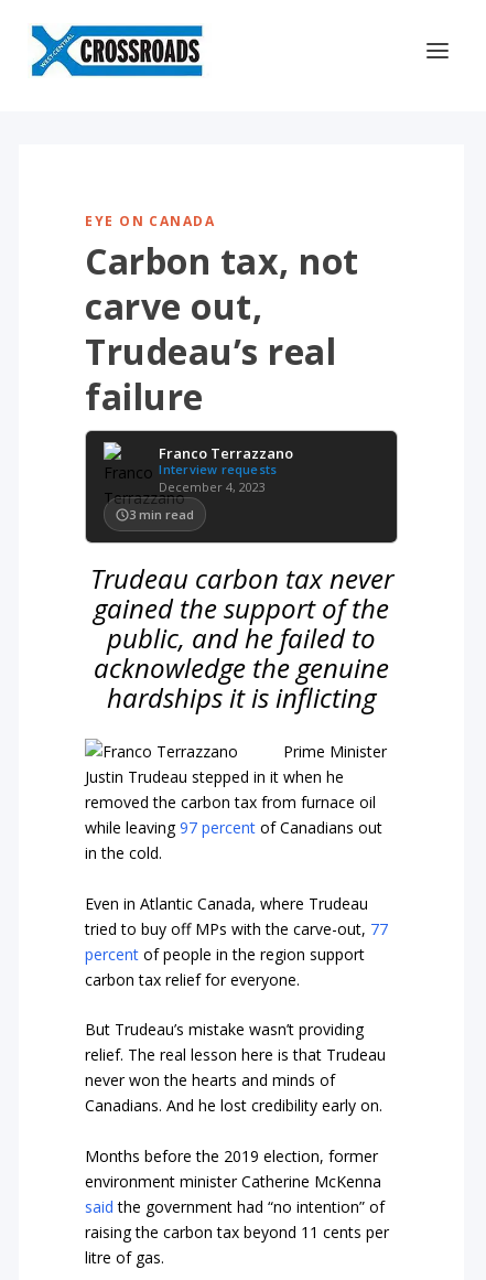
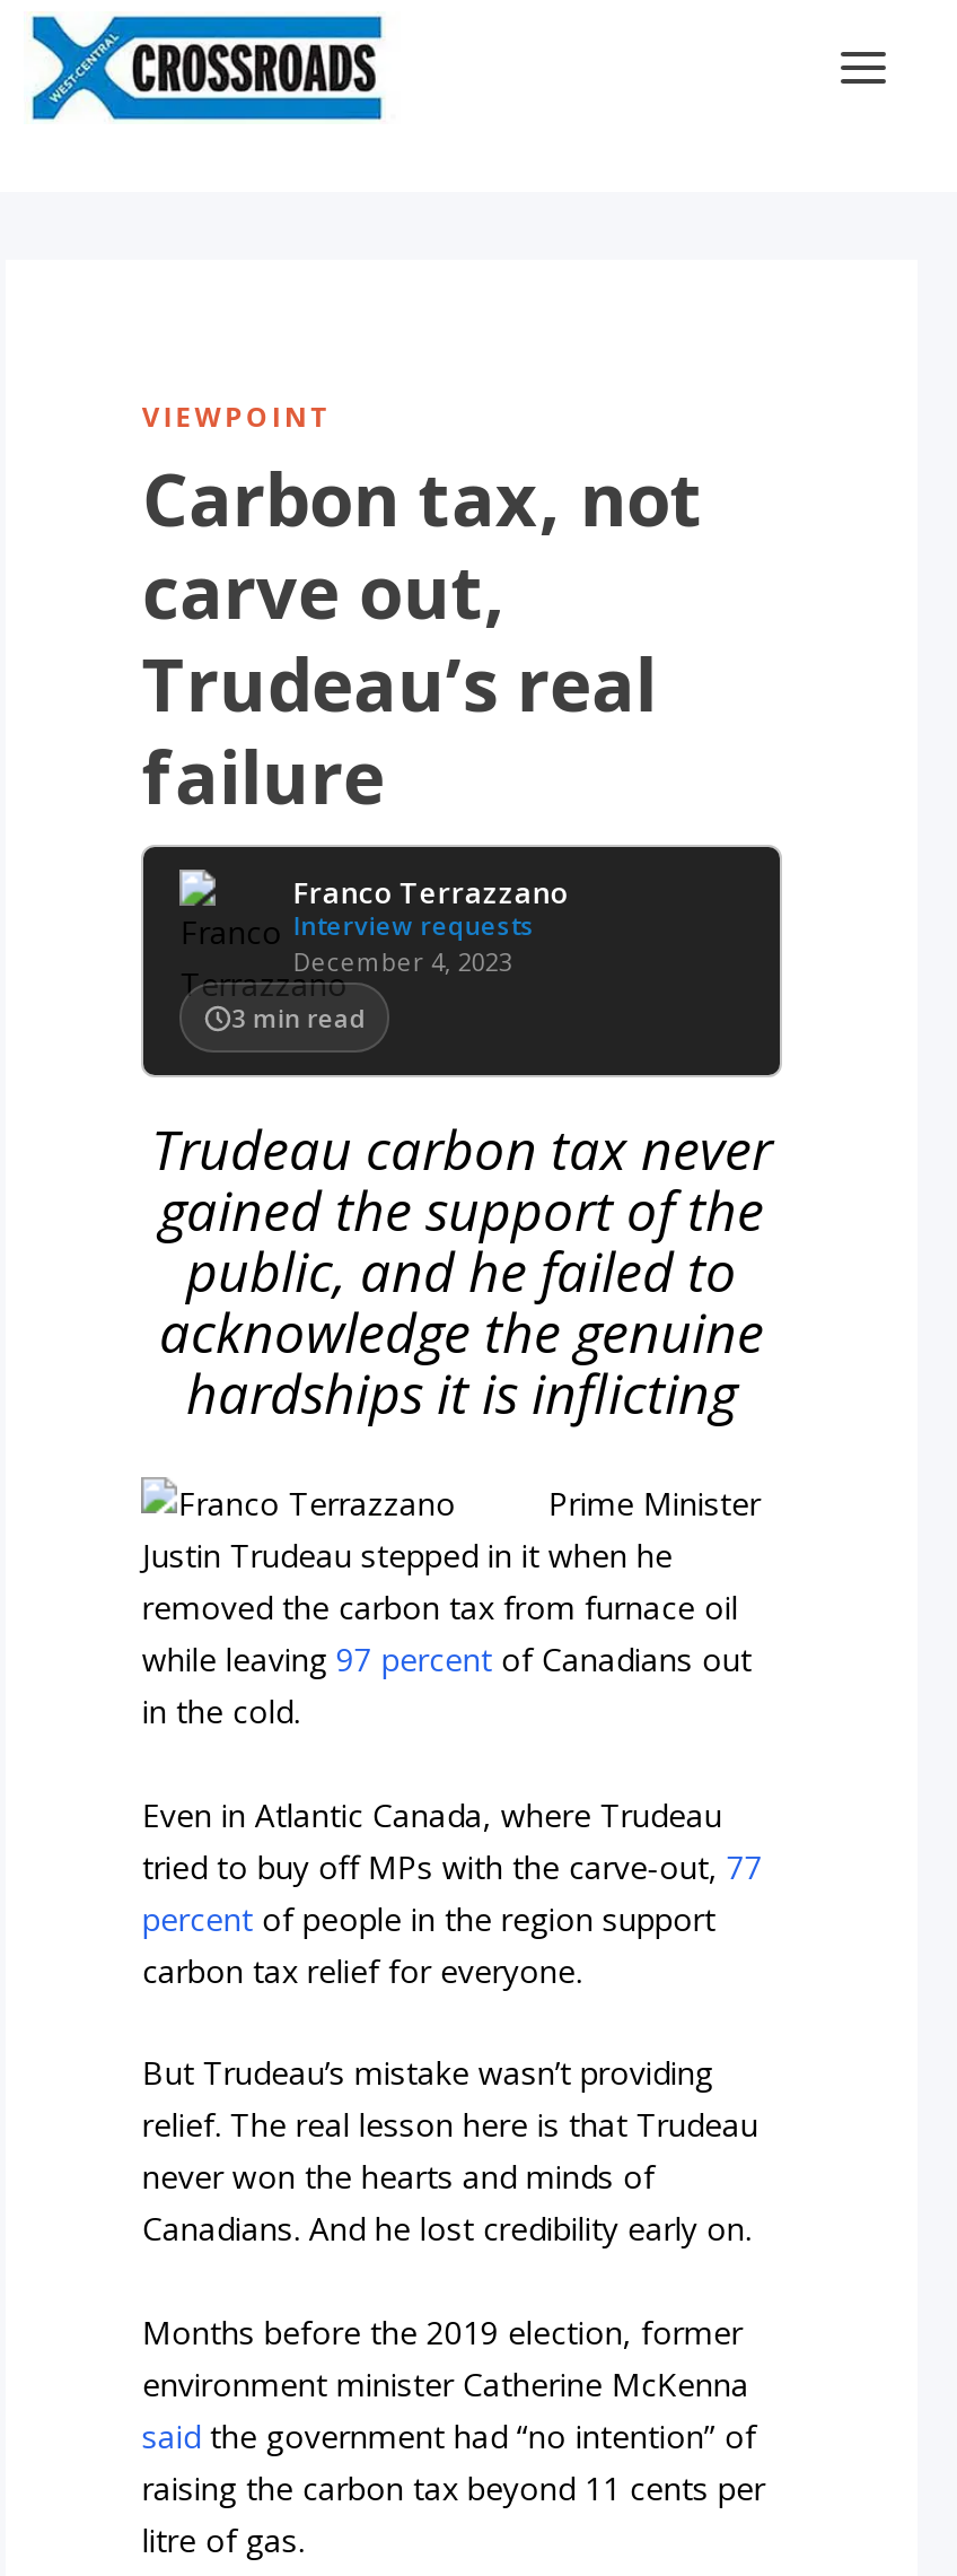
- EYE ON CANADA
+ VIEWPOINT
